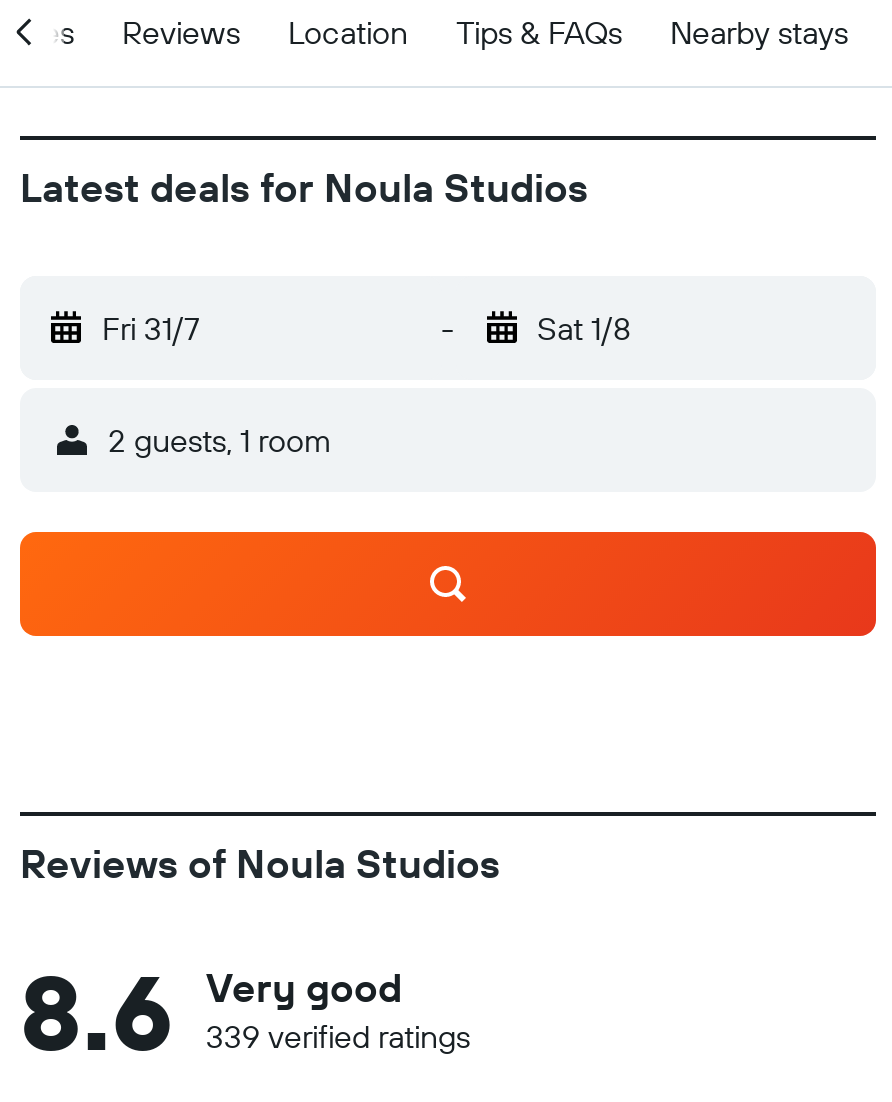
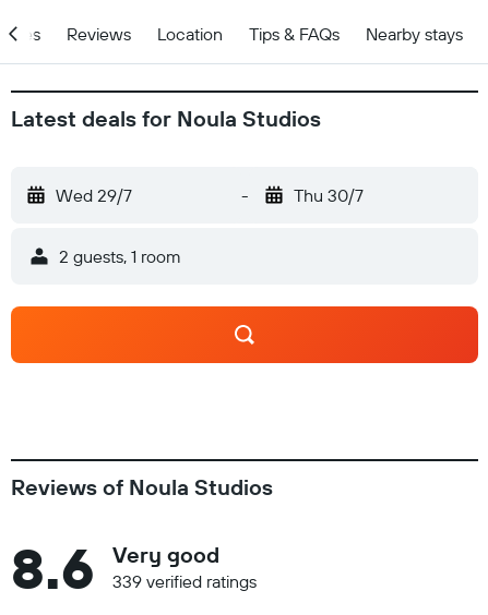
- Fri 31/7
+ Wed 29/7

- Sat 1/8
+ Thu 30/7
